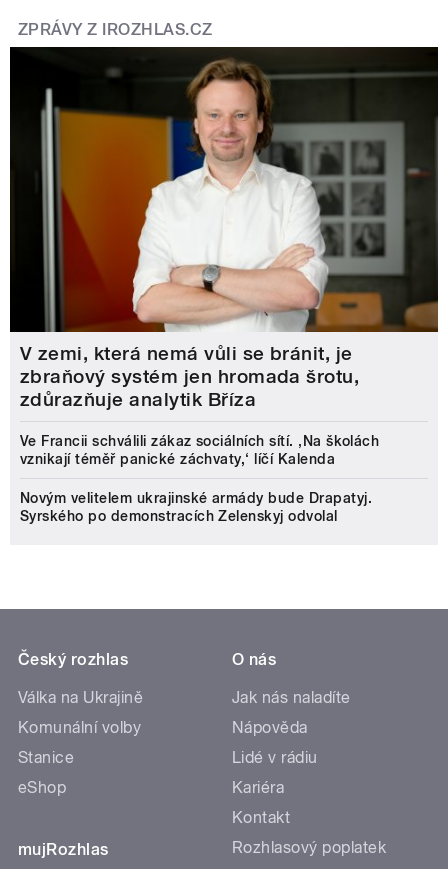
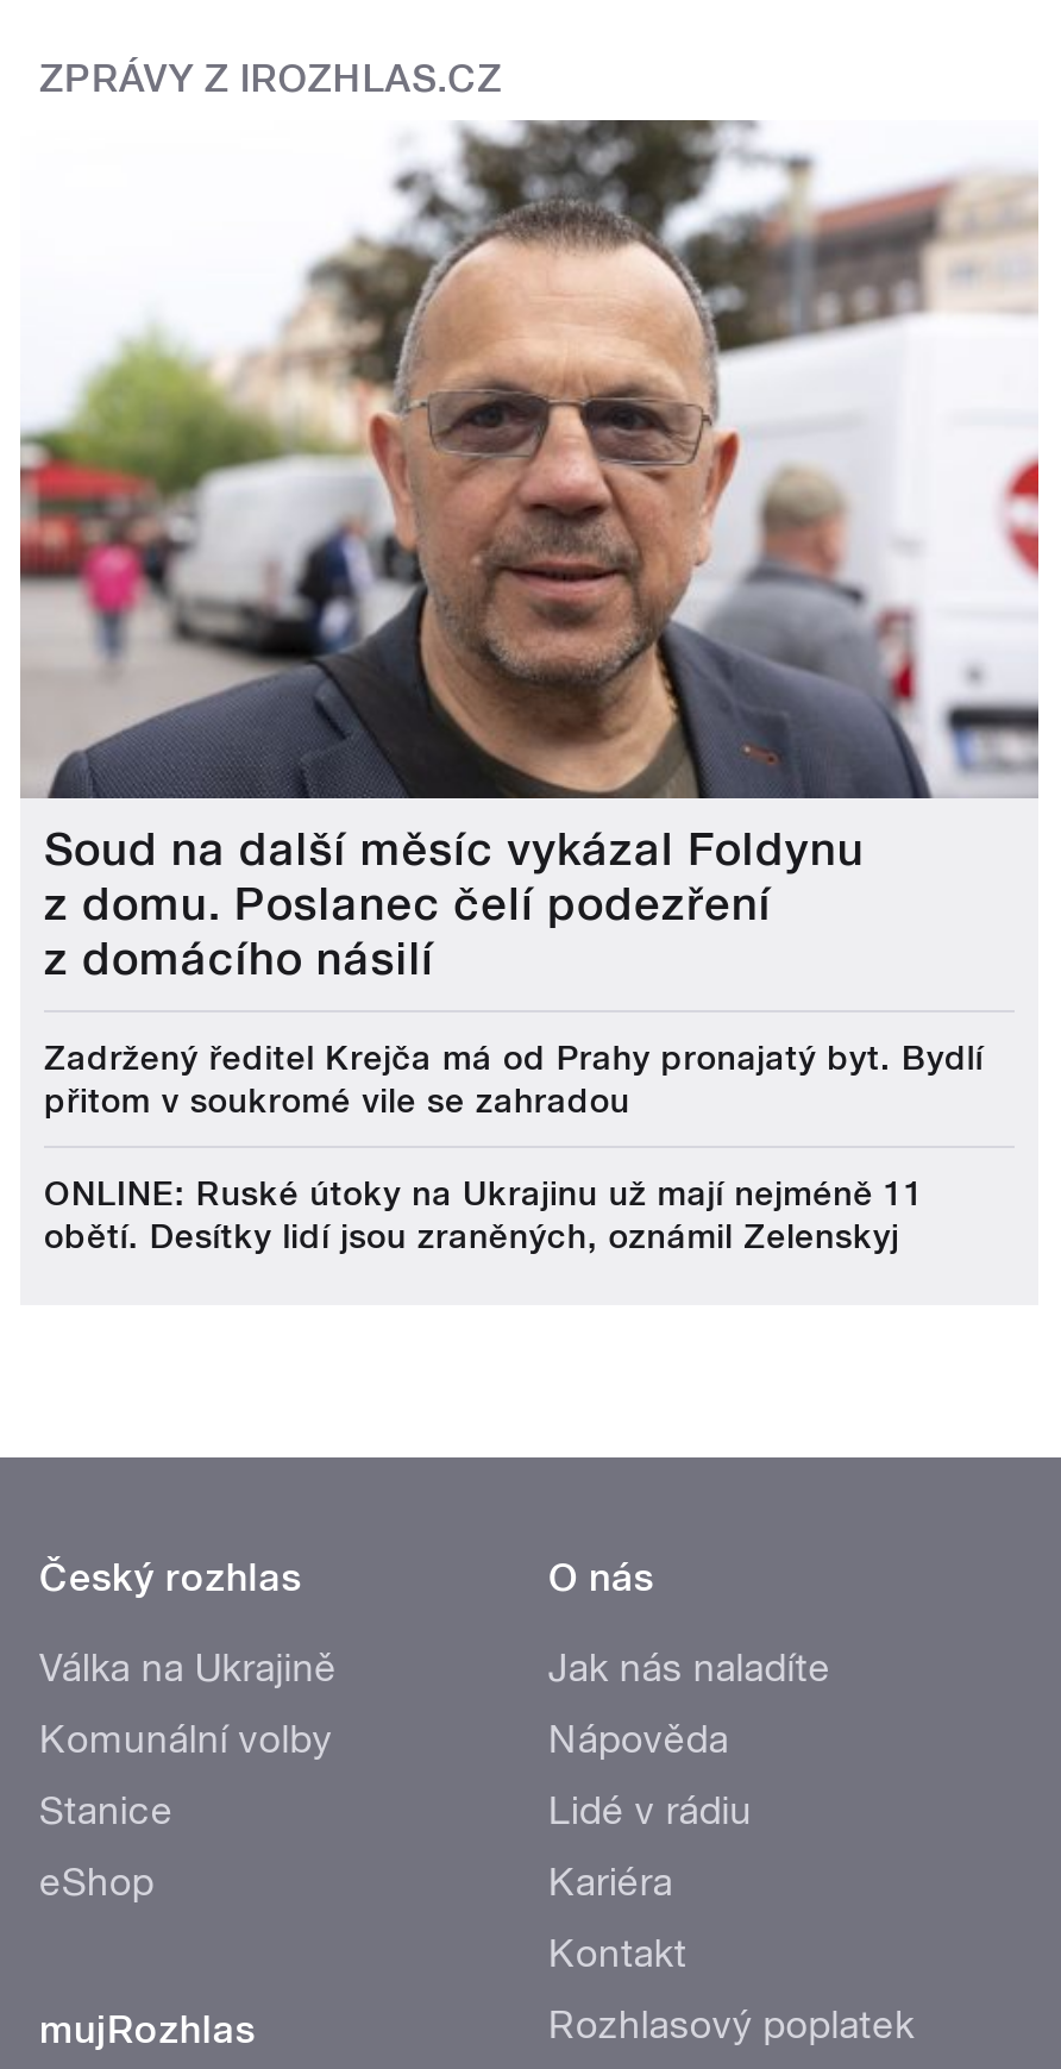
- [image]
- V zemi, která nemá vůli se bránit, je
- zbraňový systém jen hromada šrotu,
- zdůrazňuje analytik Bříza
+ [image]
+ Soud na další měsíc vykázal Foldynu
+ z domu. Poslanec čelí podezření
+ z domácího násilí

- Ve Francii schválili zákaz sociálních sítí. ‚Na školách
- vznikají téměř panické záchvaty,‘ líčí Kalenda
+ Zadržený ředitel Krejča má od Prahy pronajatý byt. Bydlí
+ přitom v soukromé vile se zahradou

- Novým velitelem ukrajinské armády bude Drapatyj.
- Syrského po demonstracích Zelenskyj odvolal
+ ONLINE: Ruské útoky na Ukrajinu už mají nejméně 11
+ obětí. Desítky lidí jsou zraněných, oznámil Zelenskyj
